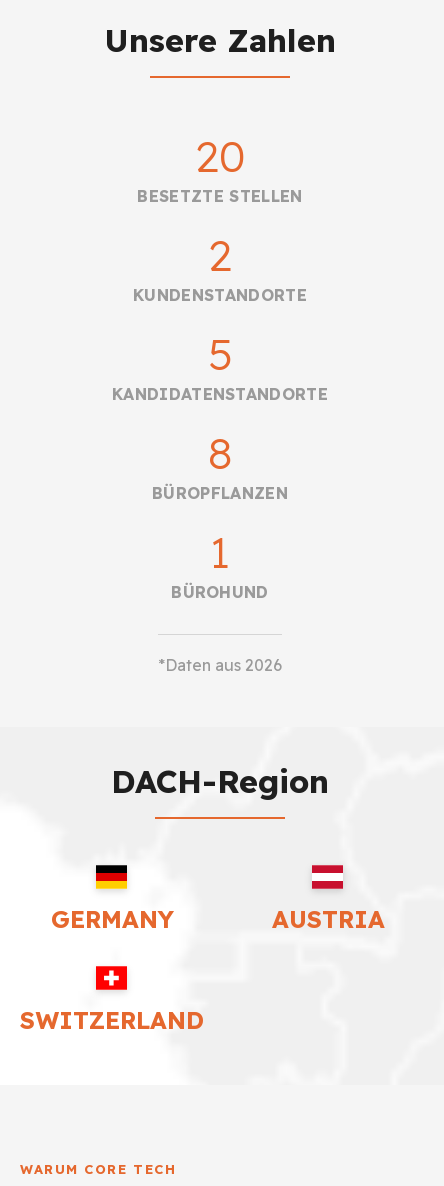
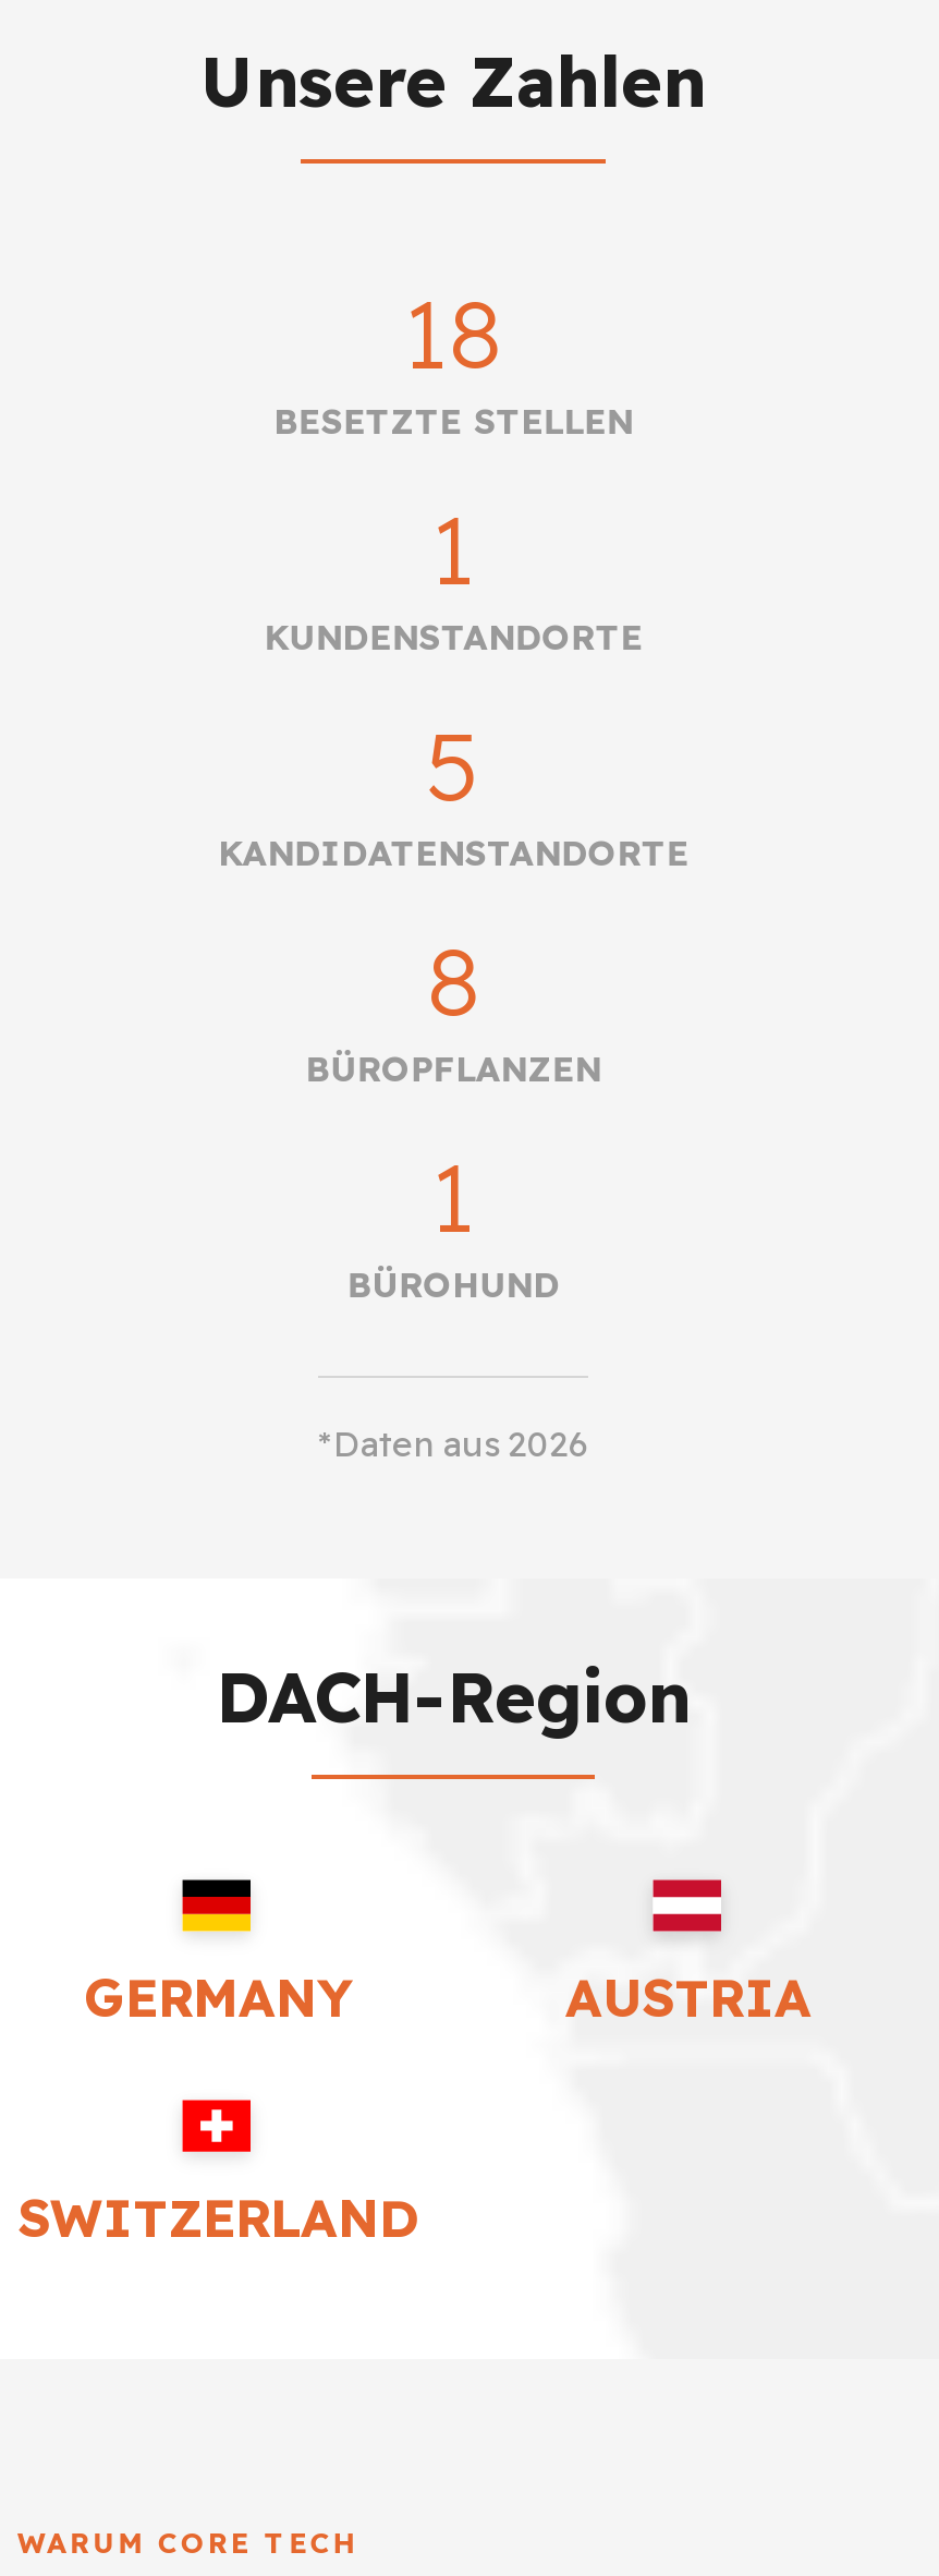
- 20
+ 18

- 2
+ 1
